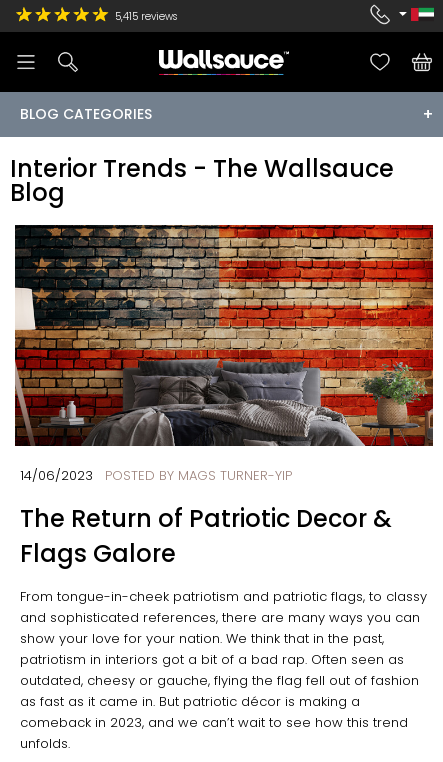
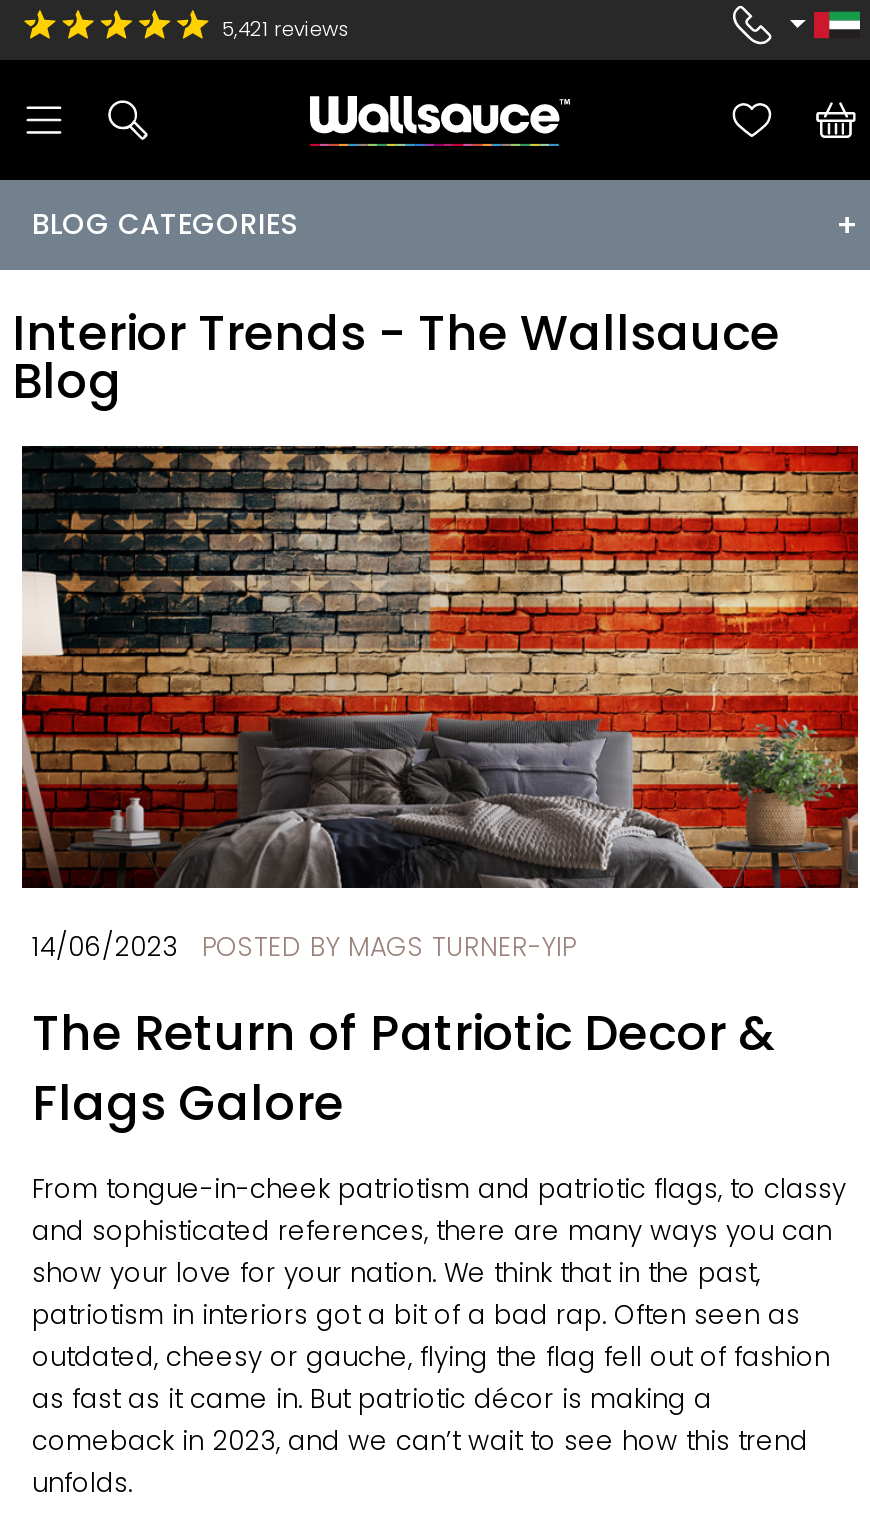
- 5,415 reviews
+ 5,421 reviews
